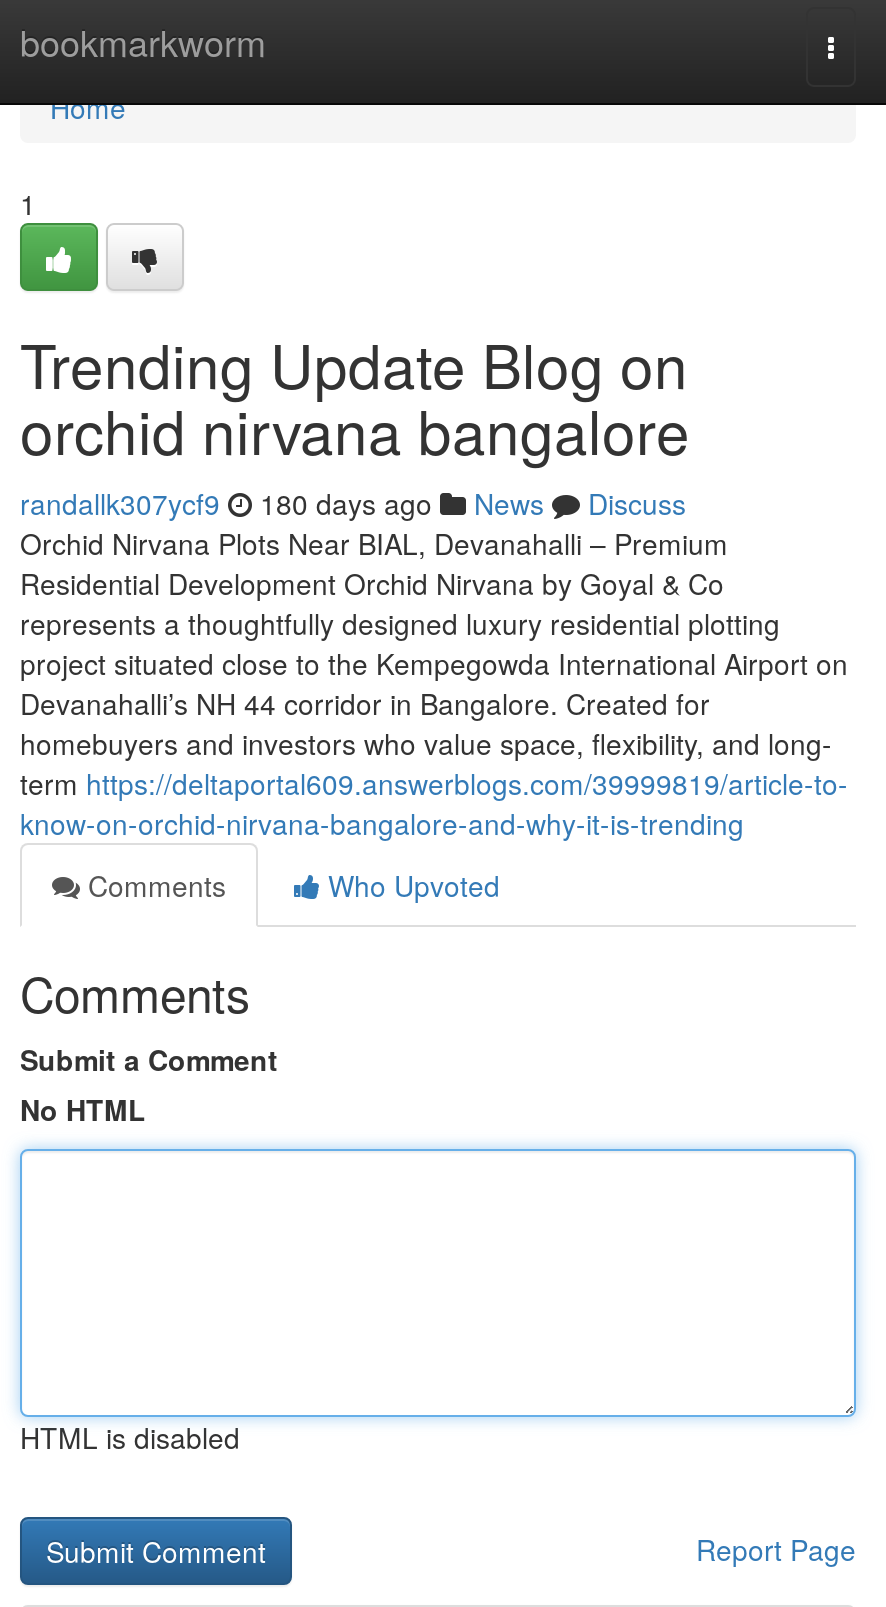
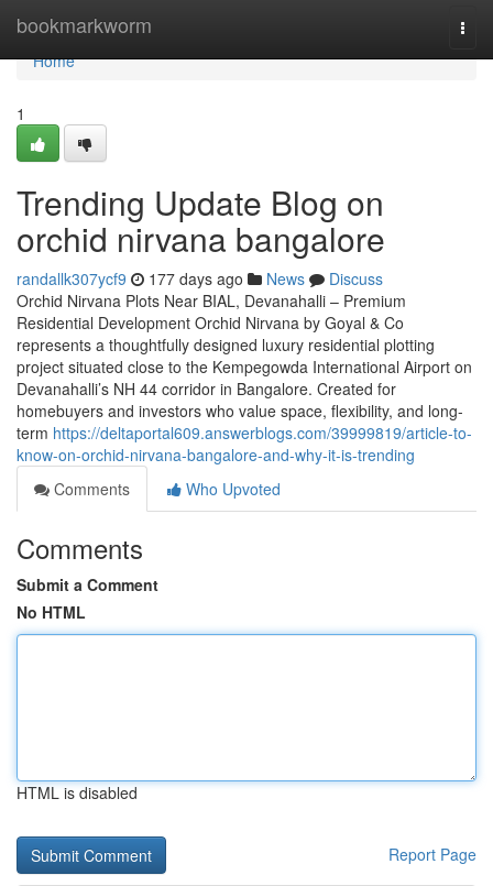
- randallk307ycf9 180 days ago News Discuss
+ randallk307ycf9 177 days ago News Discuss
